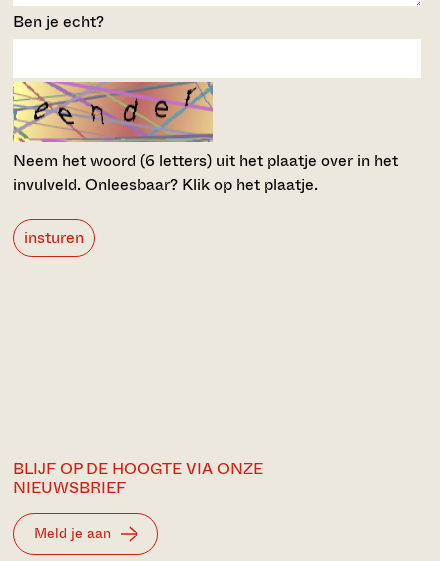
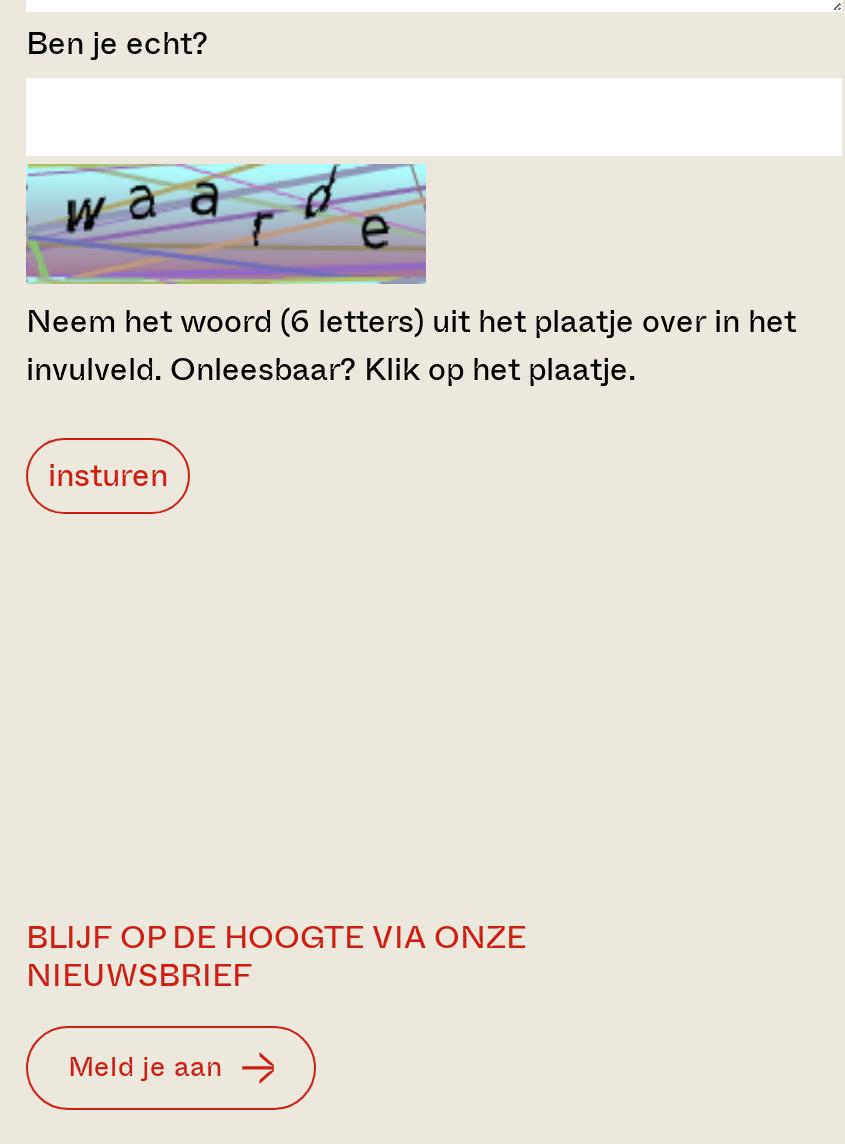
- [image]
+ [image]
